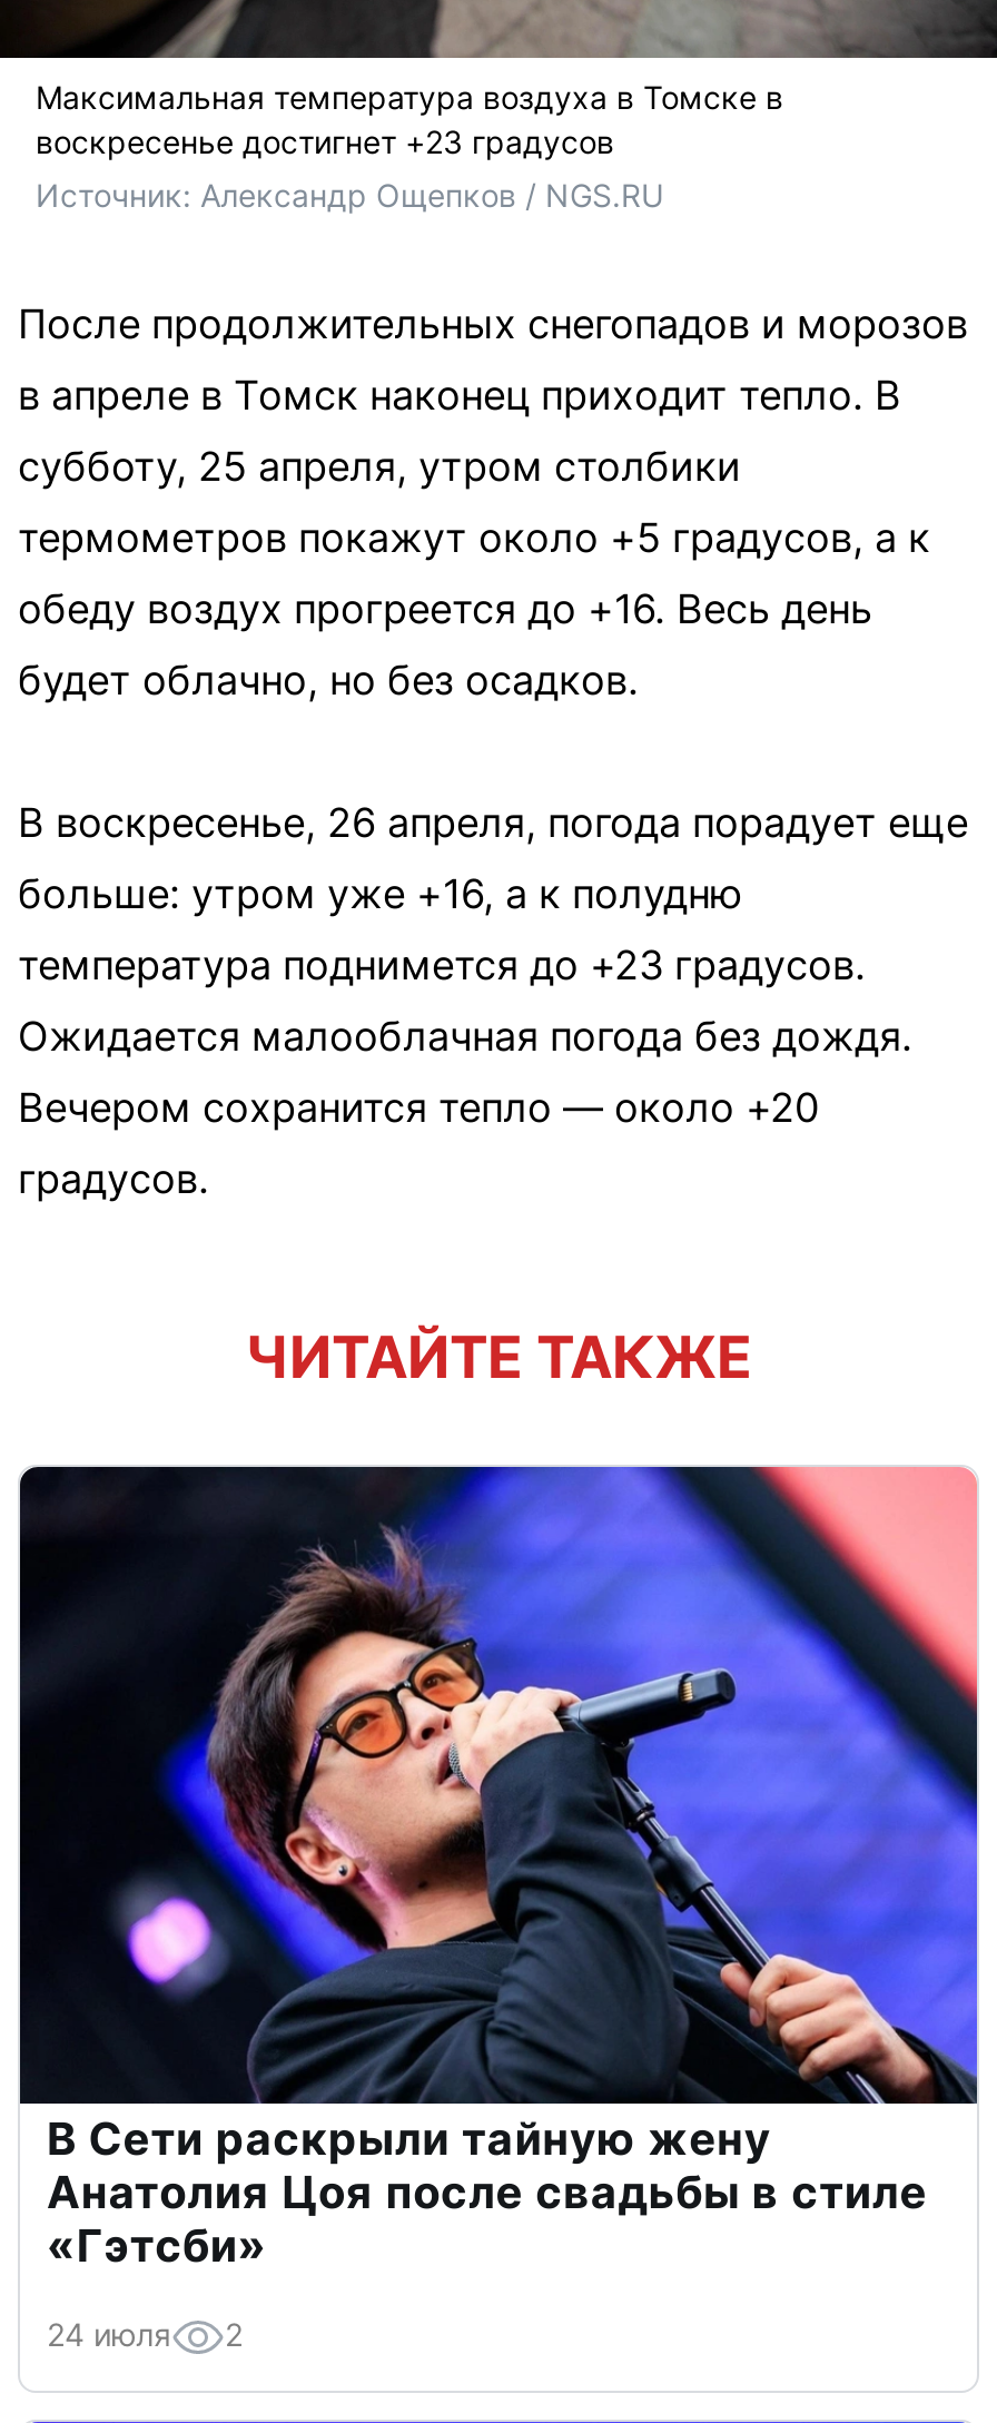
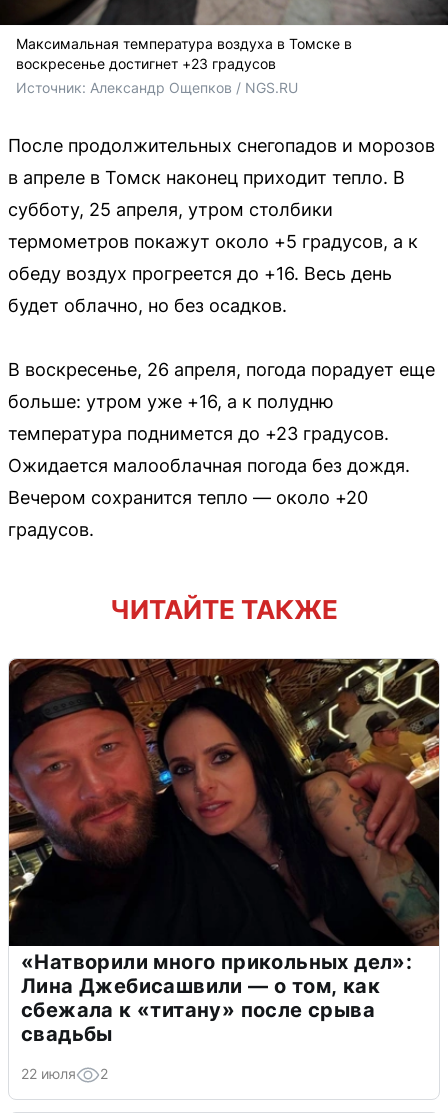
- [image]
- В Сети раскрыли тайную жену
- Анатолия Цоя после свадьбы в стиле
- «Гэтсби»
+ [image]
+ «Натворили много прикольных дел»:
+ Лина Джебисашвили — о том, как
+ сбежала к «титану» после срыва
+ свадьбы

- 24 июля 2
+ 22 июля 2
